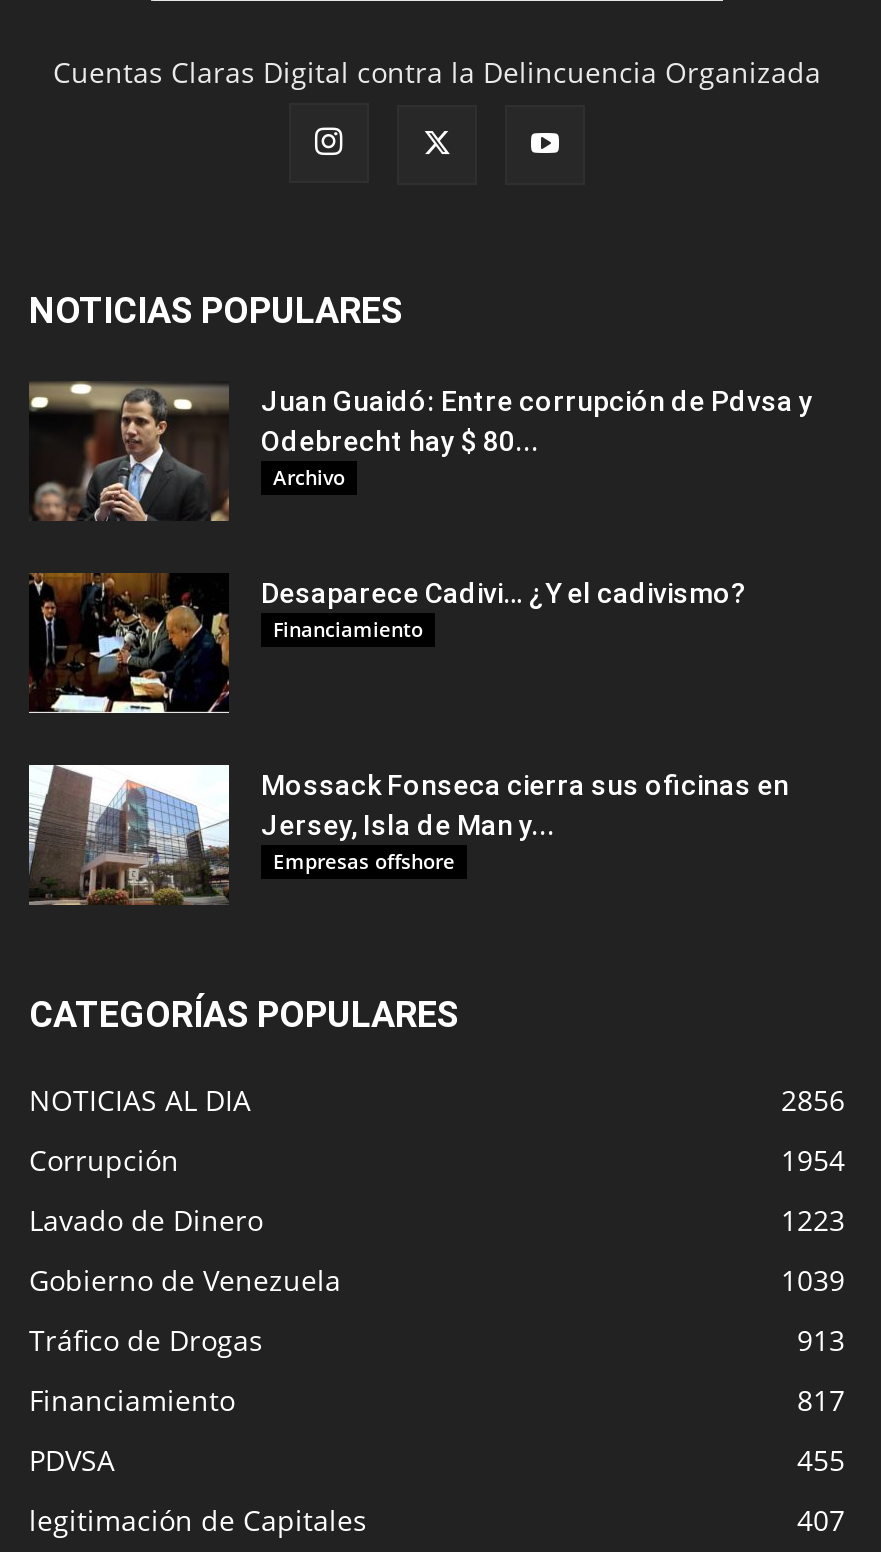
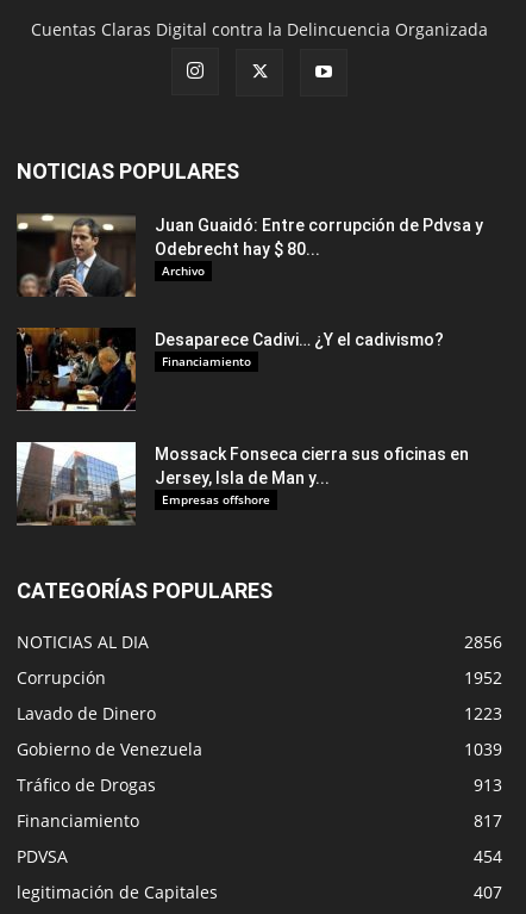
- 1954
+ 1952

- 455
+ 454
